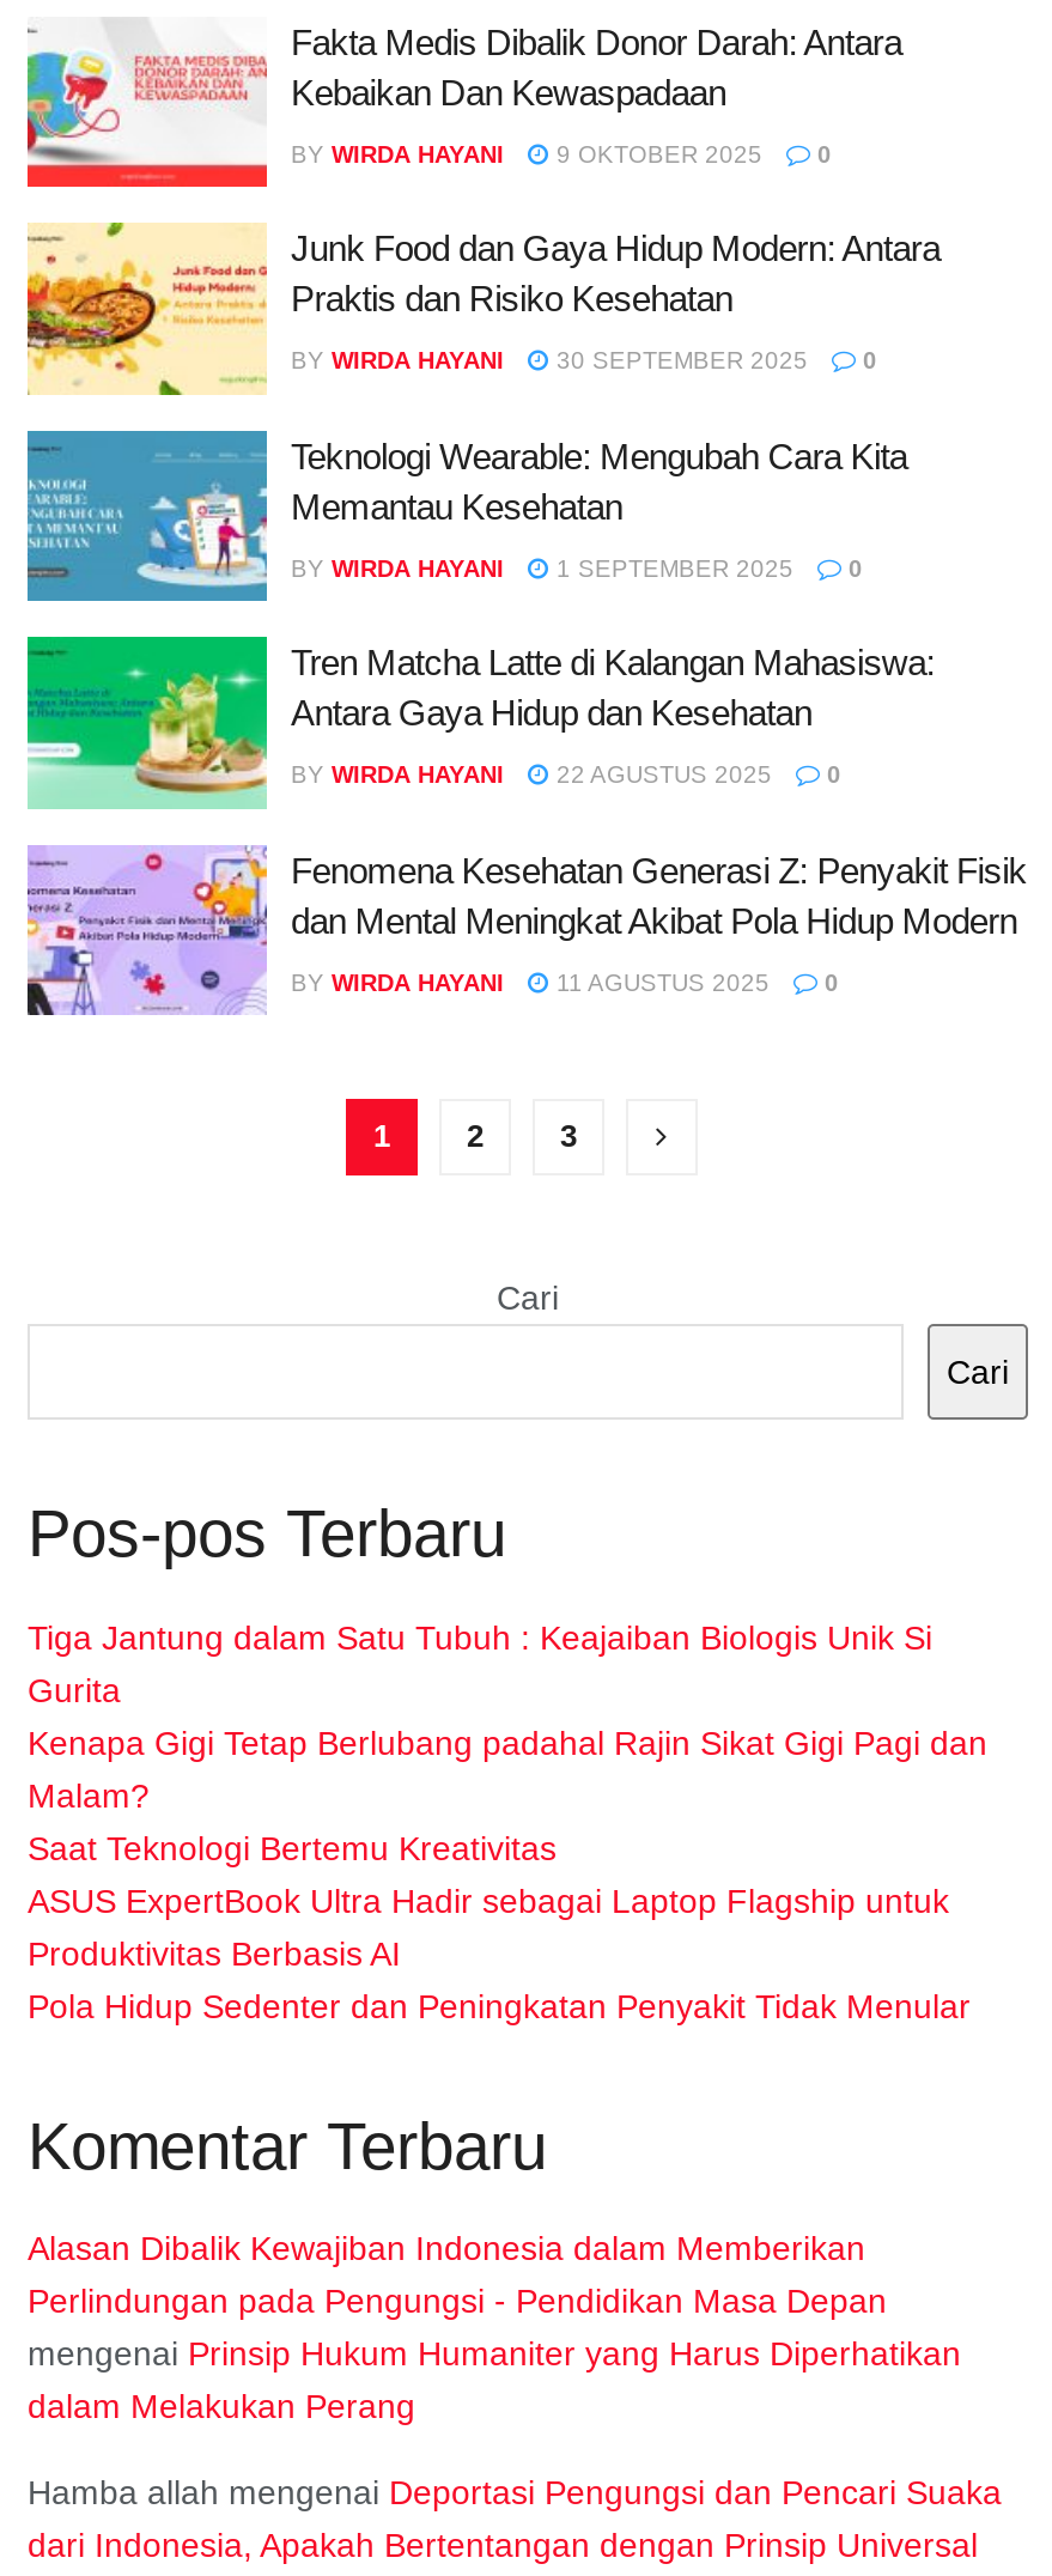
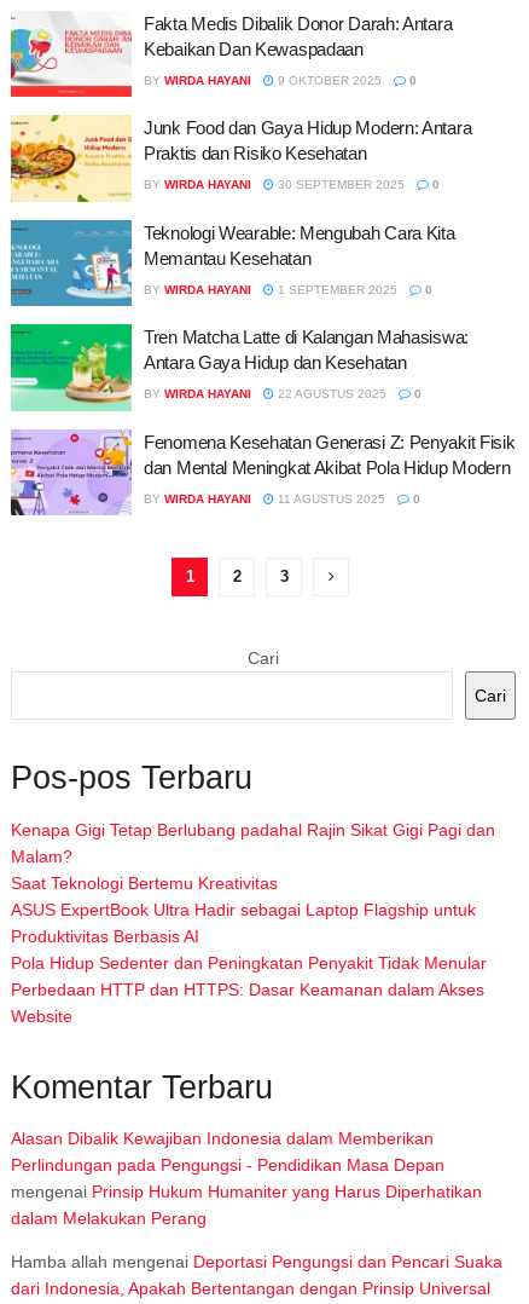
- Tiga Jantung dalam Satu Tubuh : Keajaiban Biologis Unik Si
- Gurita

moved up: Kenapa Gigi Tetap Berlubang padahal Rajin Sikat Gigi Pagi dan | Malam? | Saat Teknologi Bertemu Kreativitas | ASUS ExpertBook Ultra Hadir sebagai Laptop Flagship untuk | Produktivitas Berbasis AI | Pola Hidup Sedenter dan Peningkatan Penyakit Tidak Menular

+ Perbedaan HTTP dan HTTPS: Dasar Keamanan dalam Akses
+ Website
